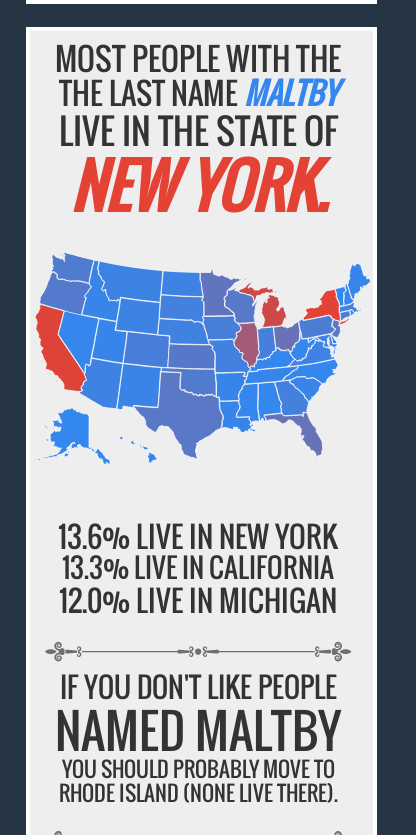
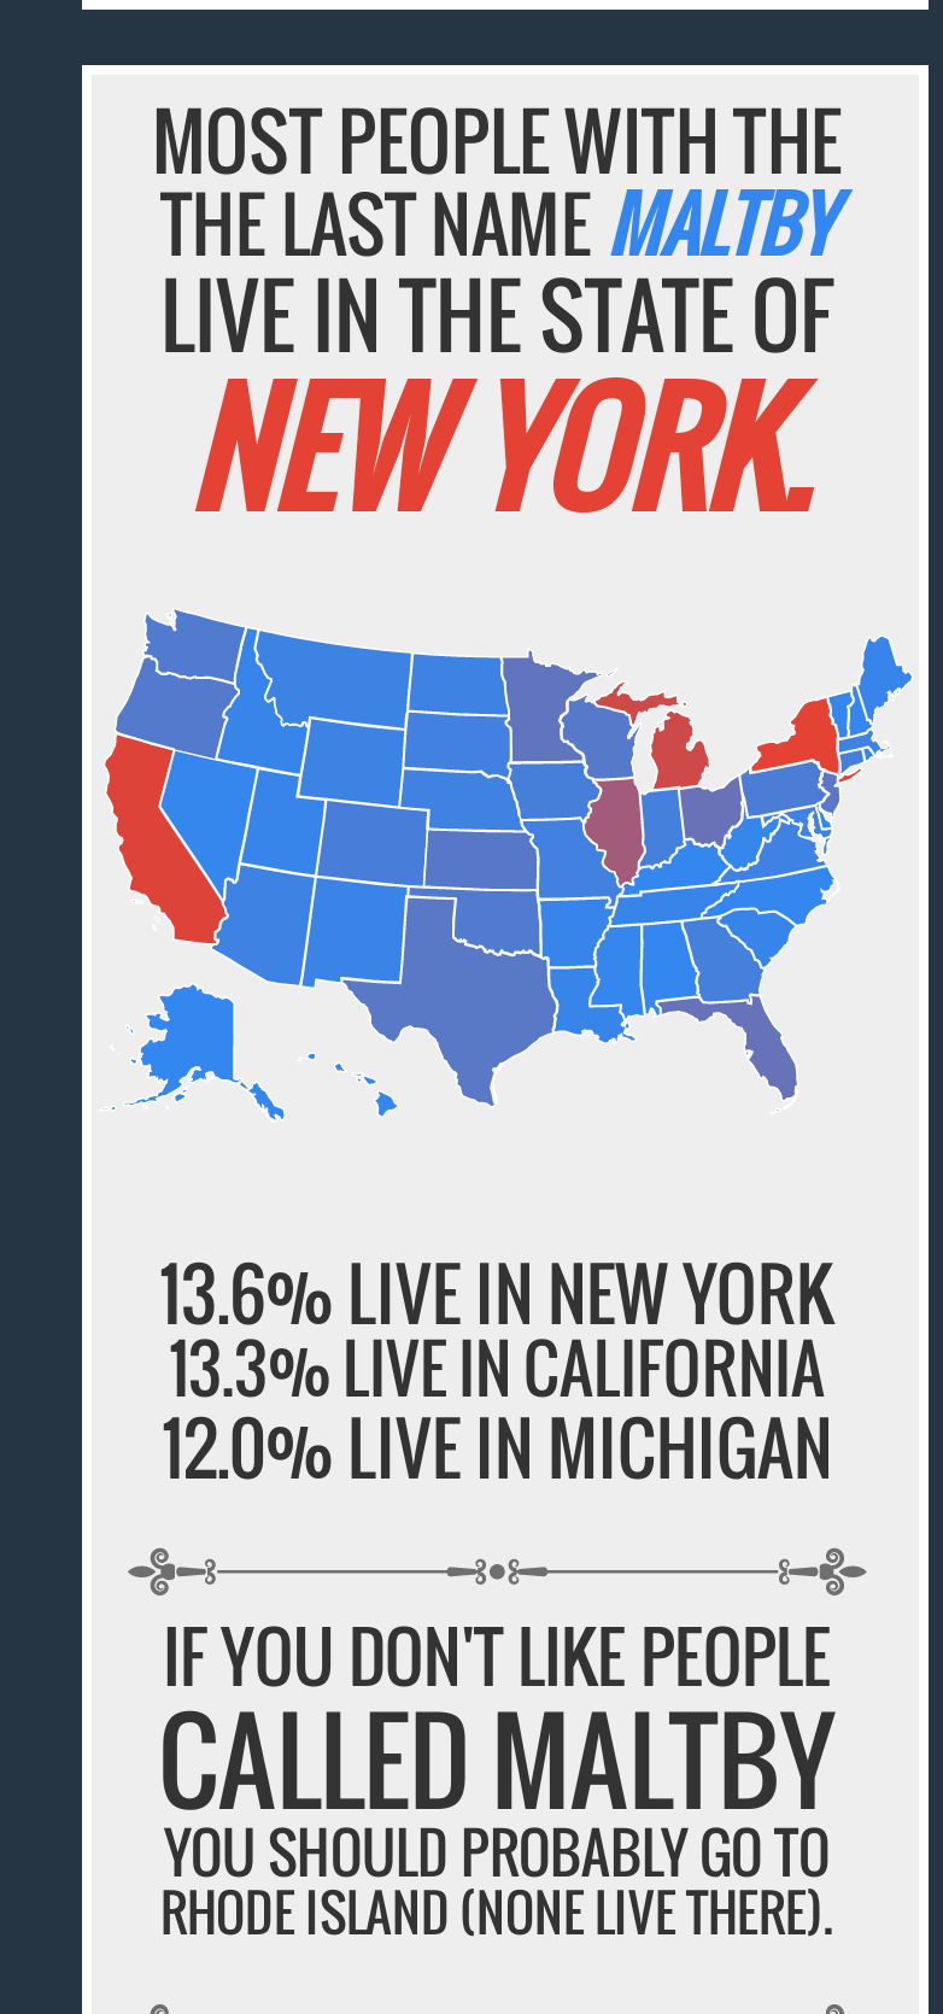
- NAMED MALTBY
+ CALLED MALTBY

- YOU SHOULD PROBABLY MOVE TO
+ YOU SHOULD PROBABLY GO TO
